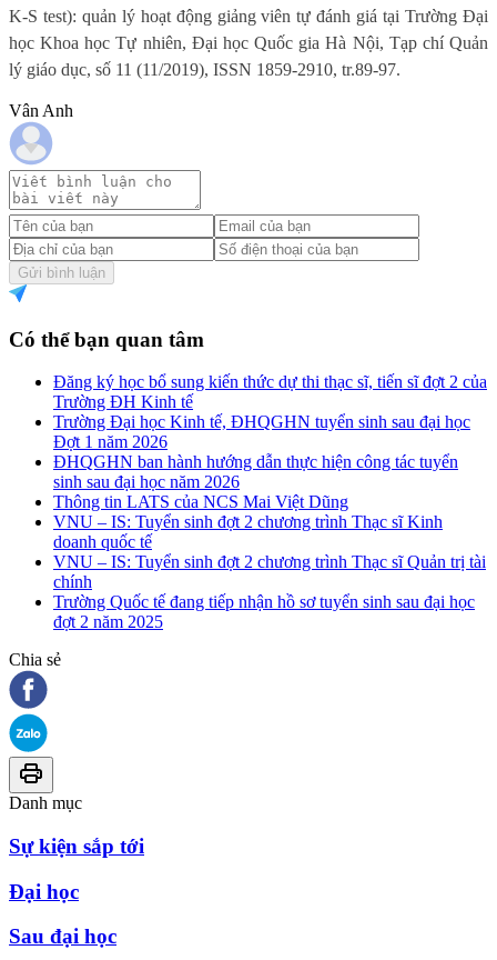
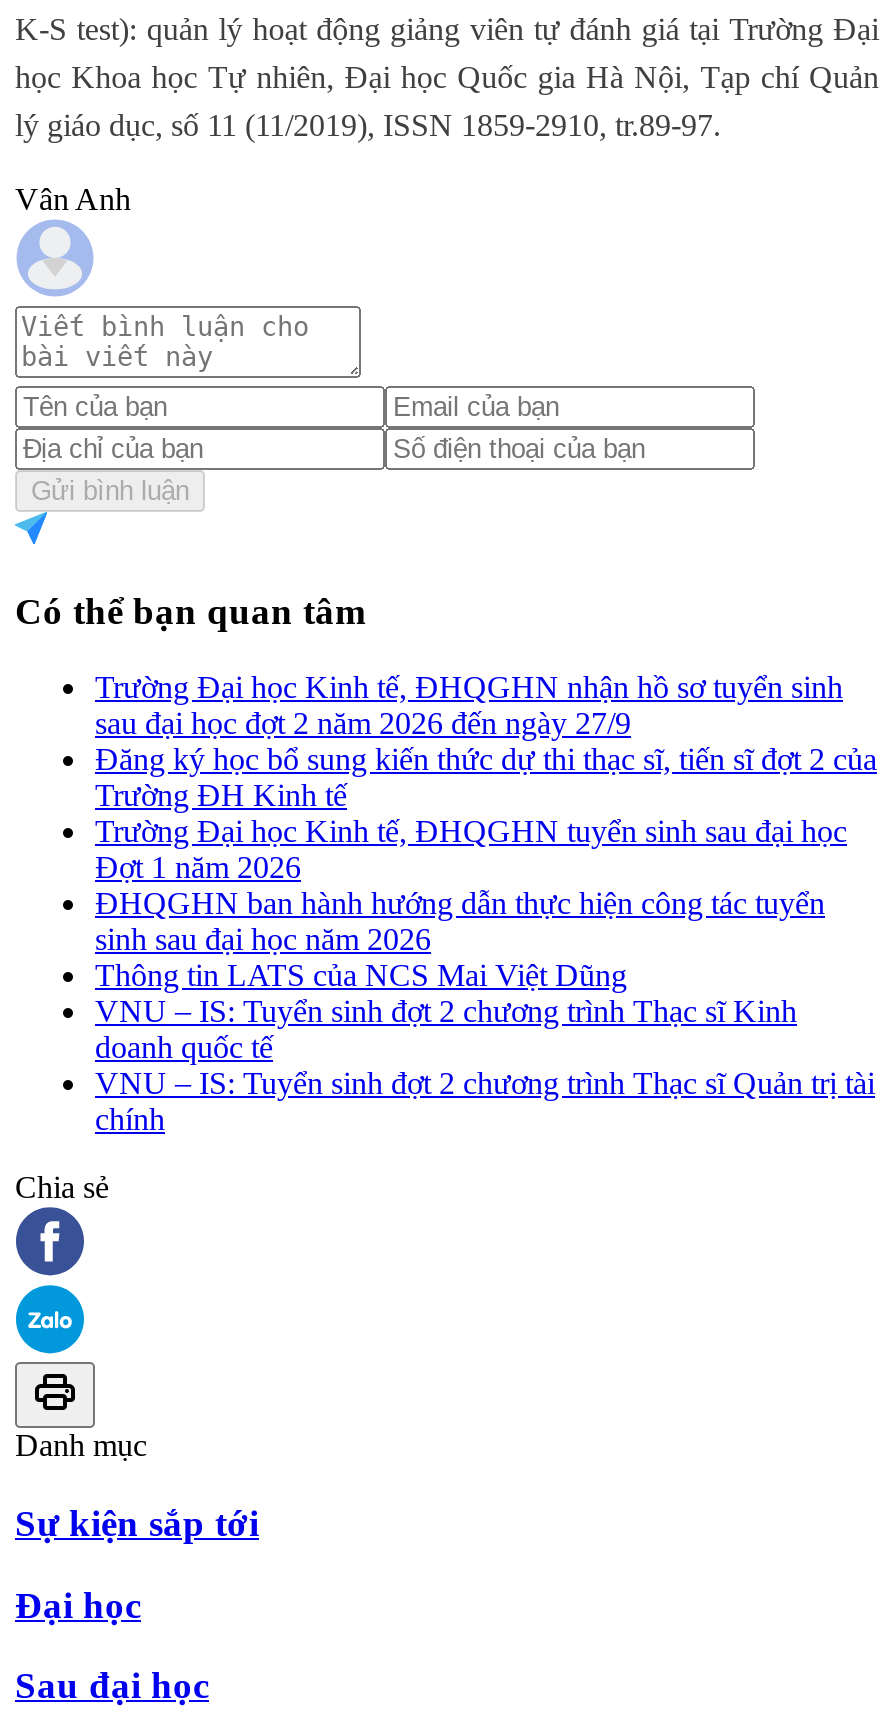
+ Trường Đại học Kinh tế, ĐHQGHN nhận hồ sơ tuyển sinh
+ sau đại học đợt 2 năm 2026 đến ngày 27/9

moved down: Đăng ký học bổ sung kiến thức dự thi thạc sĩ, tiến sĩ đợt 2 của | Trường ĐH Kinh tế | Trường Đại học Kinh tế, ĐHQGHN tuyển sinh sau đại học | ... | VNU – IS: Tuyển sinh đợt 2 chương trình Thạc sĩ Quản trị tài | chính

- Trường Quốc tế đang tiếp nhận hồ sơ tuyển sinh sau đại học
- đợt 2 năm 2025
